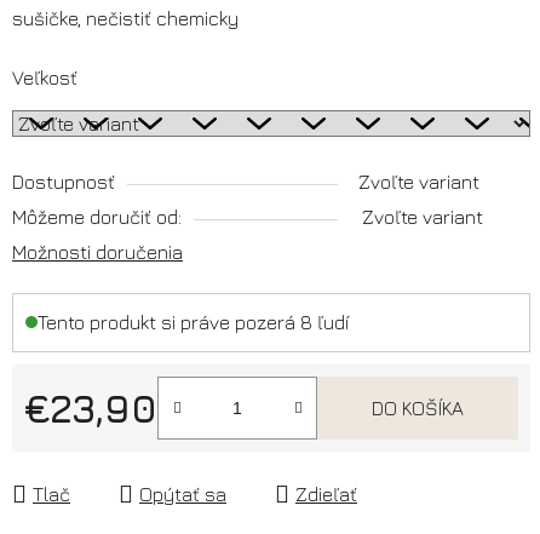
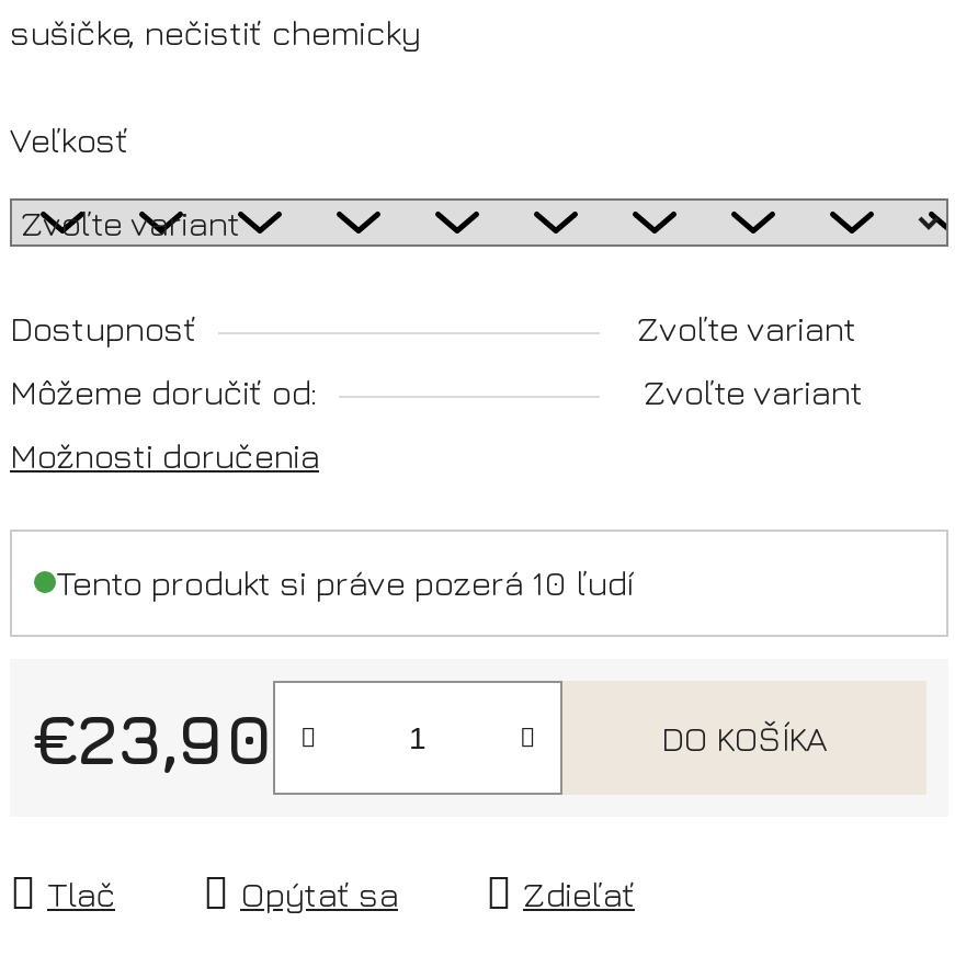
- Tento produkt si práve pozerá 8 ľudí
+ Tento produkt si práve pozerá 10 ľudí
